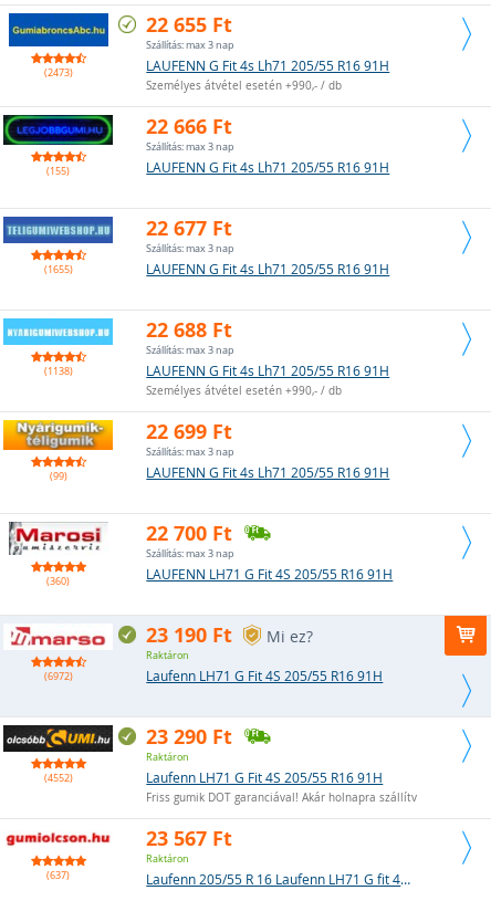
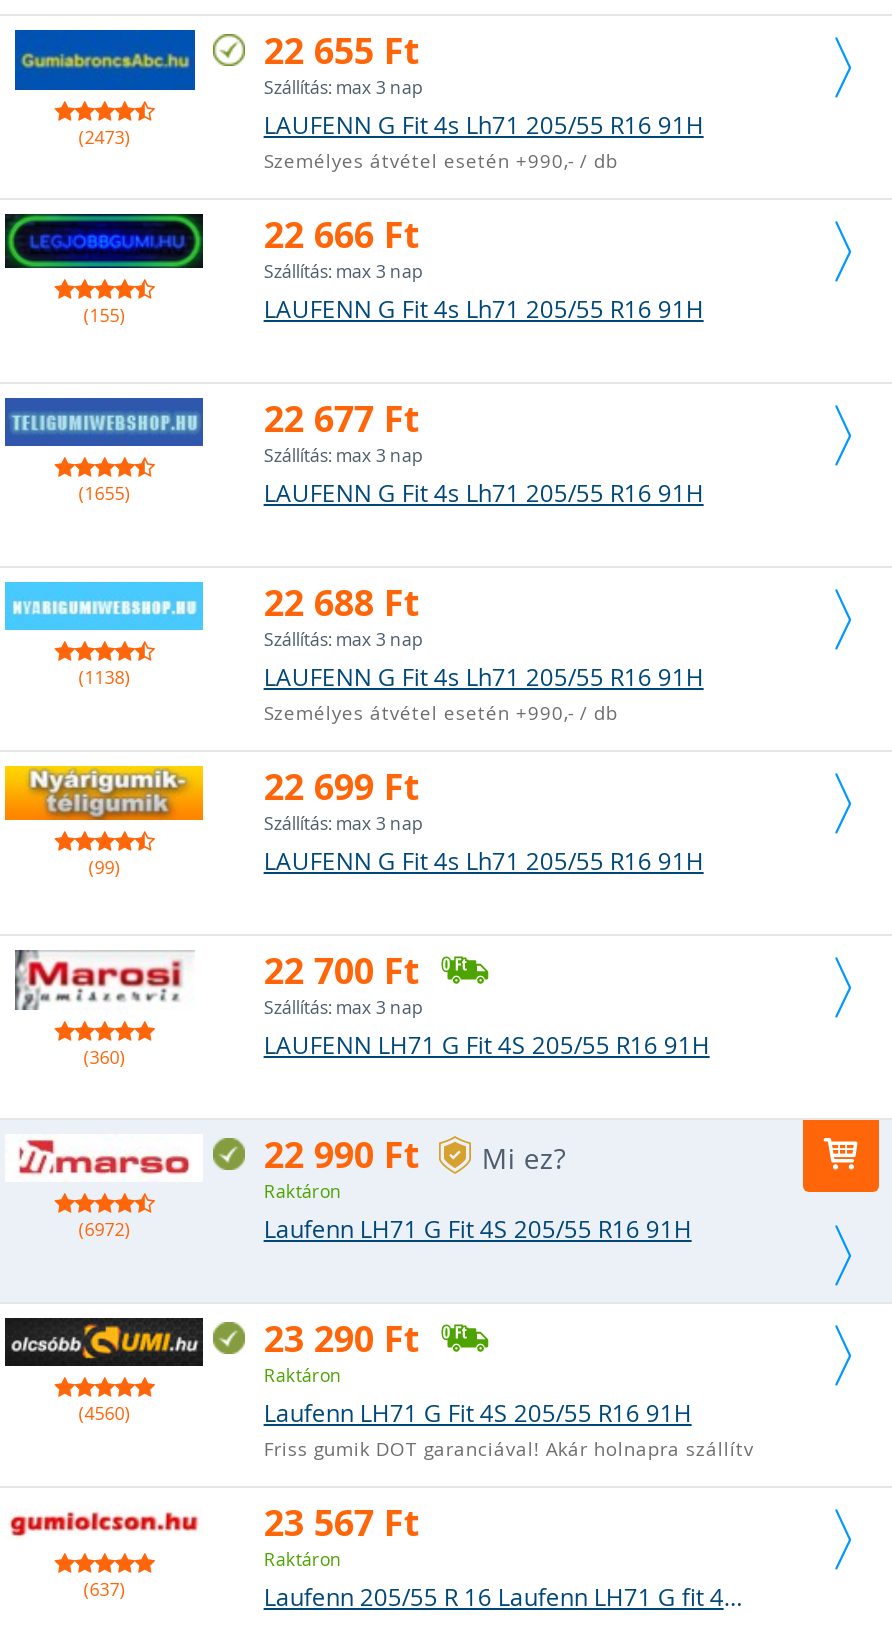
- 23 190 Ft Mi ez?
+ 22 990 Ft Mi ez?

- (4552)
+ (4560)
